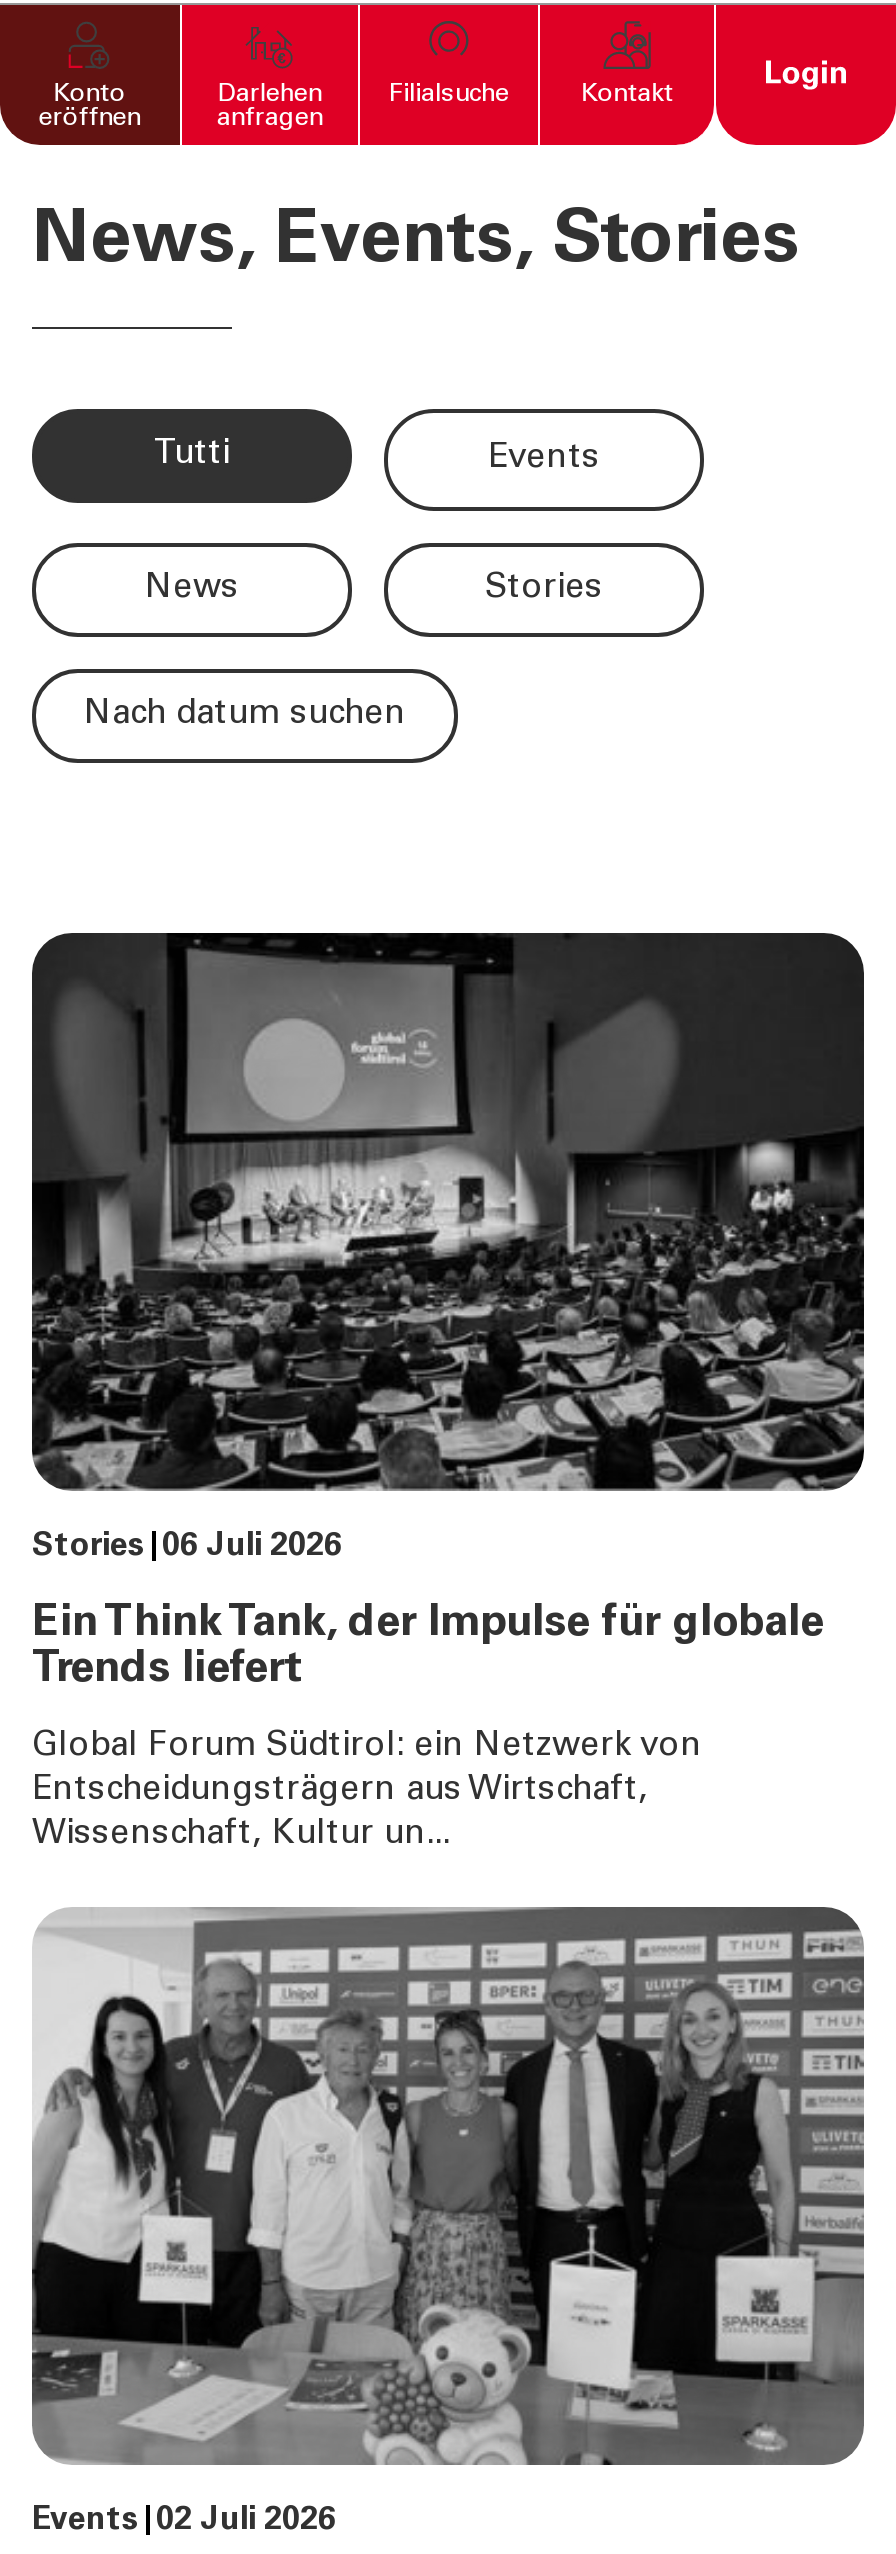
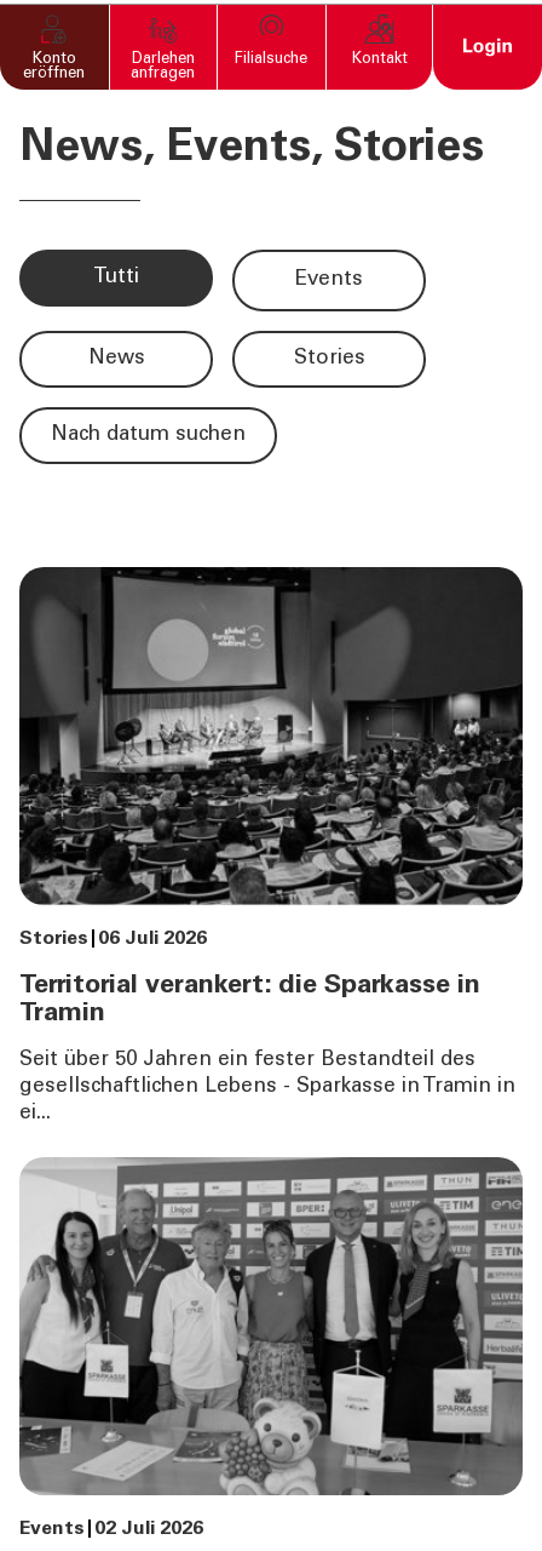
- Ein Think Tank, der Impulse für globale
- Trends liefert
+ Territorial verankert: die Sparkasse in
+ Tramin

- Global Forum Südtirol: ein Netzwerk von
- Entscheidungsträgern aus Wirtschaft,
- Wissenschaft, Kultur un...
+ Seit über 50 Jahren ein fester Bestandteil des
+ gesellschaftlichen Lebens - Sparkasse in Tramin in
+ ei...
